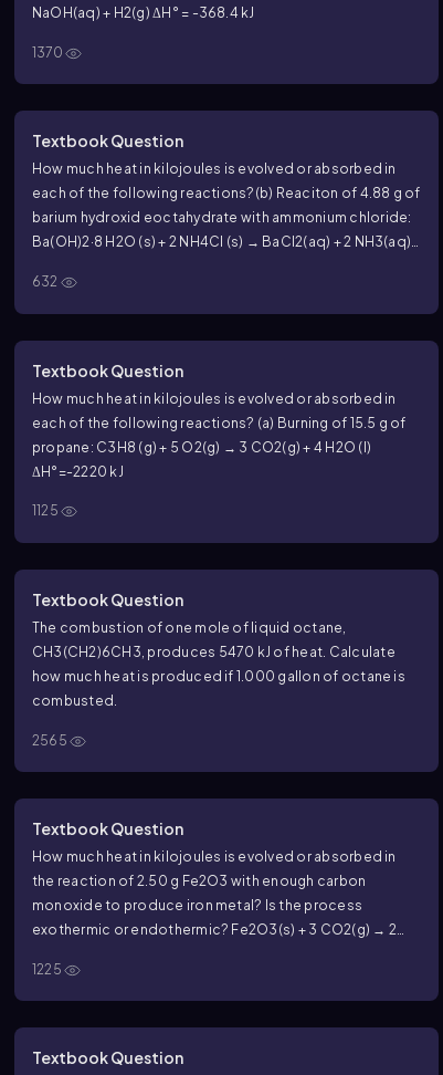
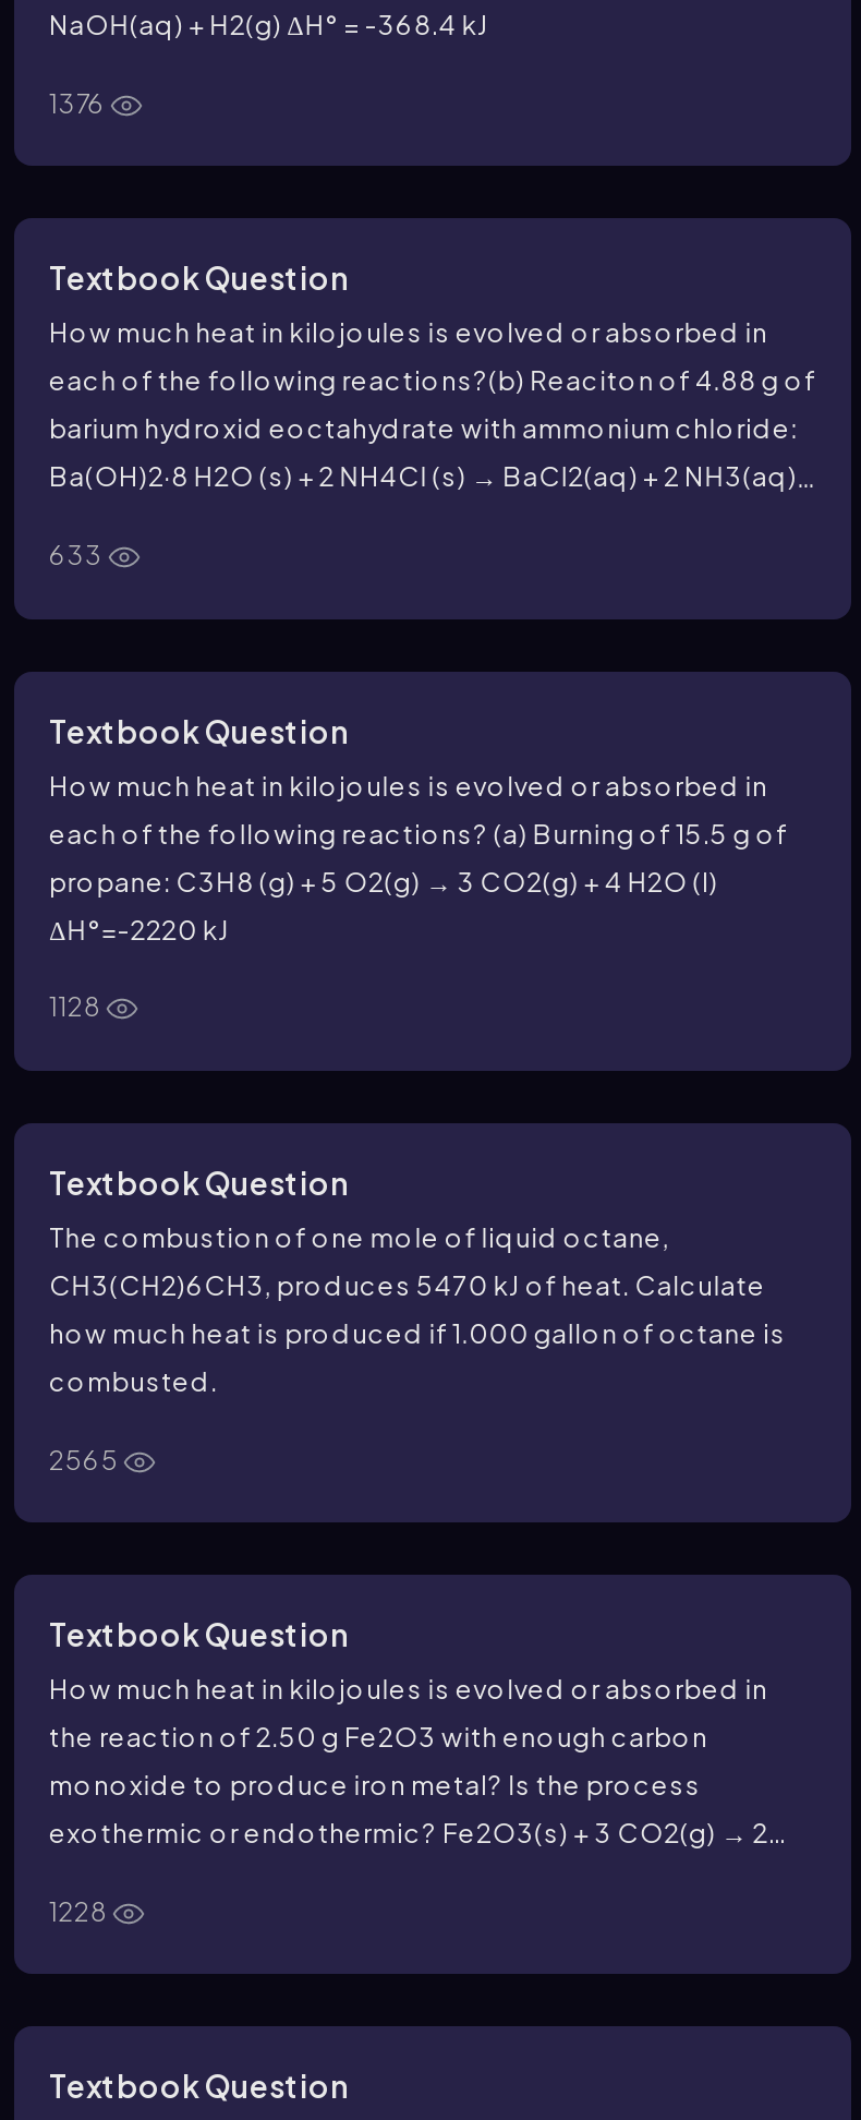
- 1370
+ 1376

- 632
+ 633

- 1125
+ 1128

- 1225
+ 1228
